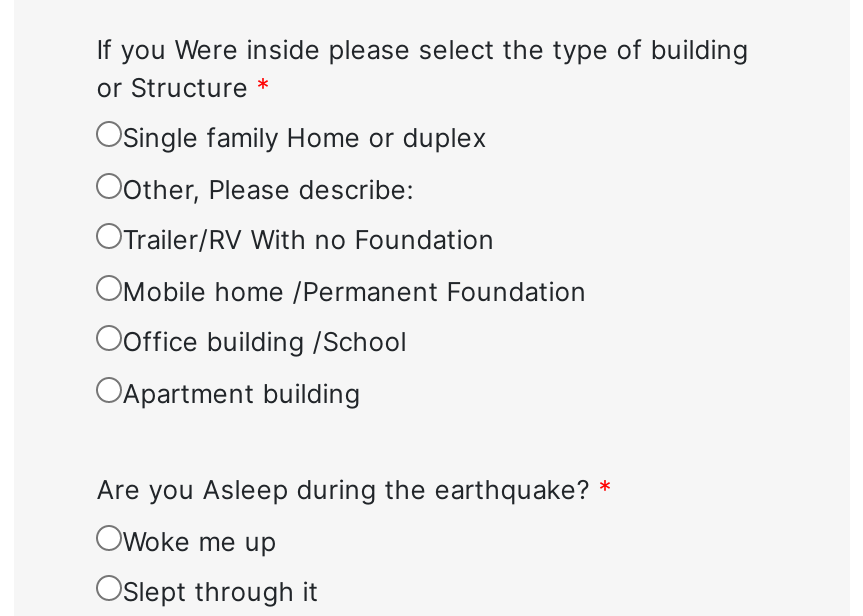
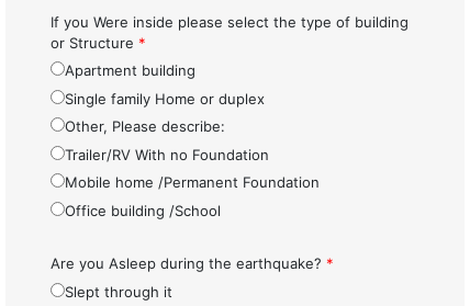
moved down: Single family Home or duplex | Other, Please describe: | Trailer/RV With no Foundation | Mobile home /Permanent Foundation | Office building /School

moved up: Apartment building

- Woke me up
